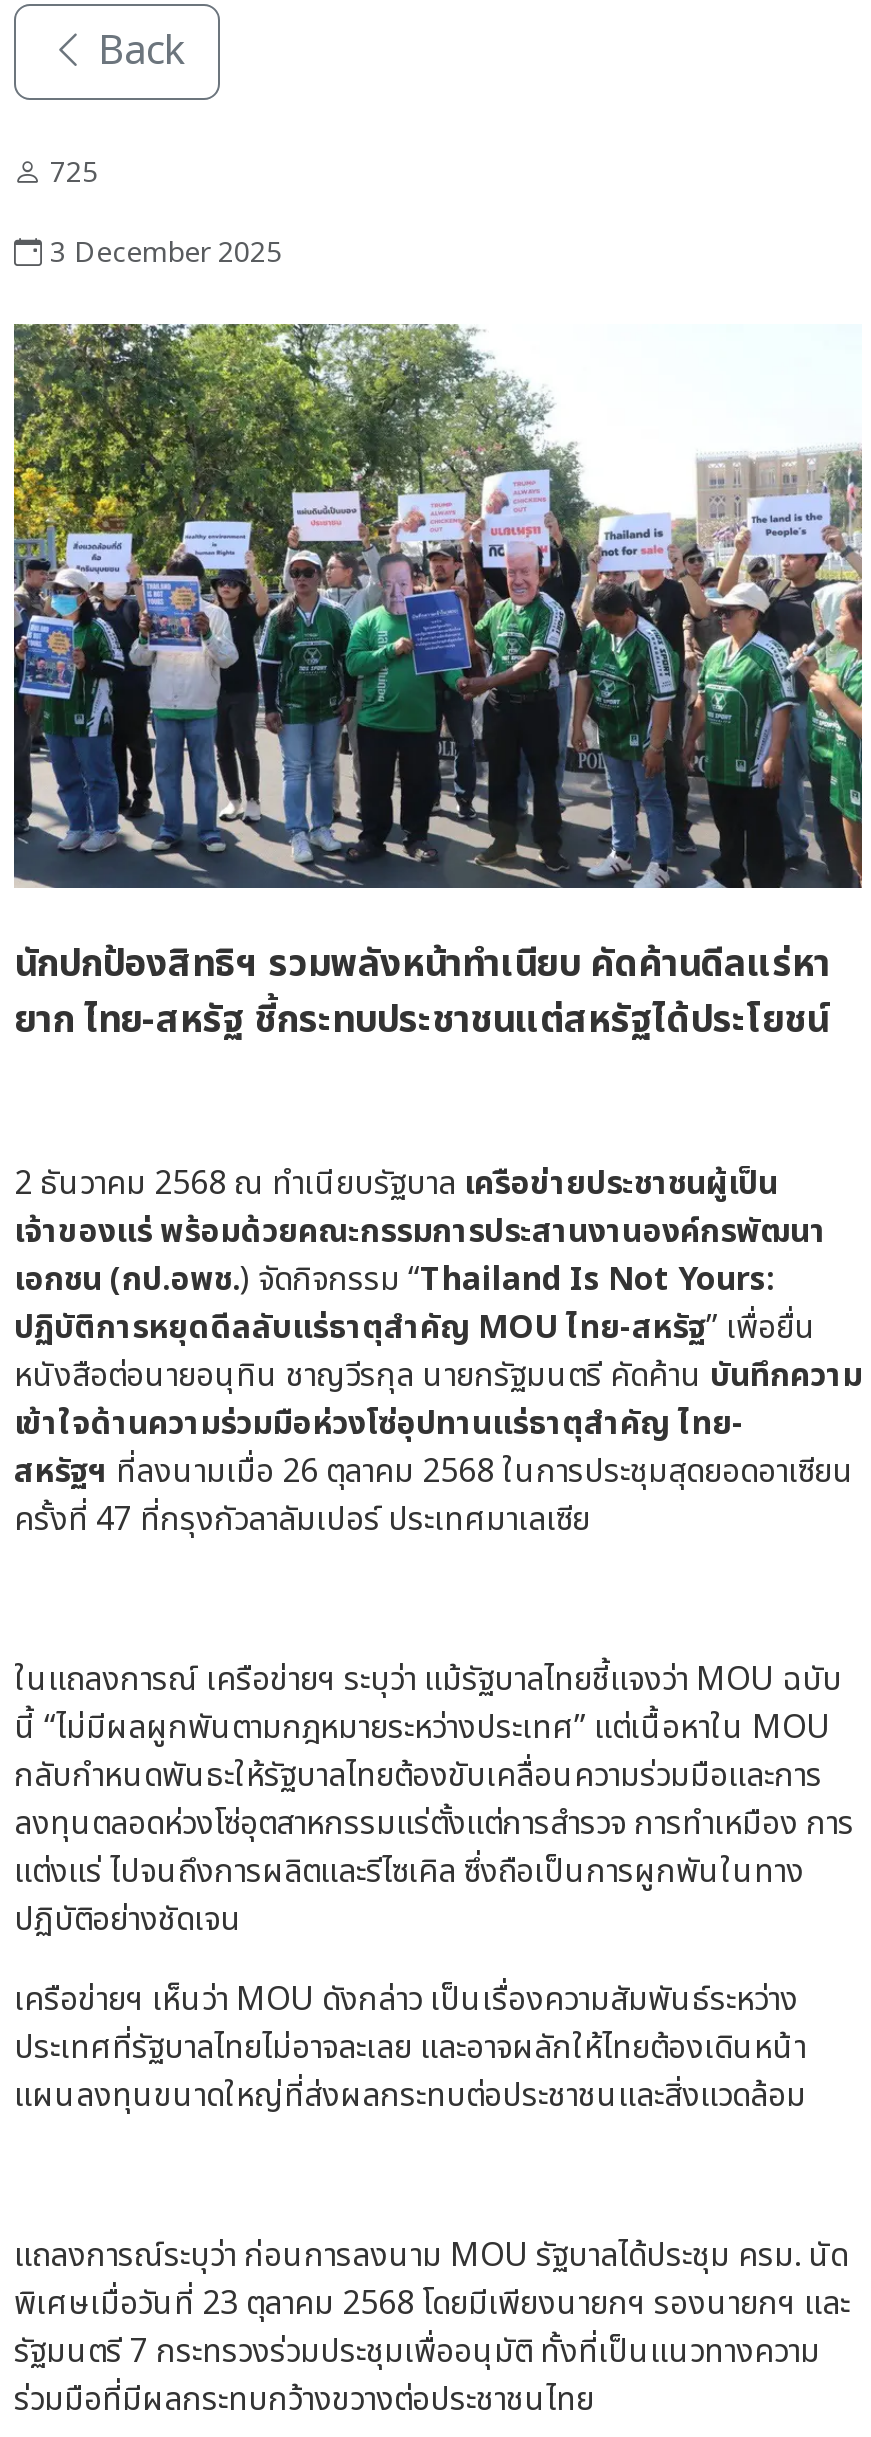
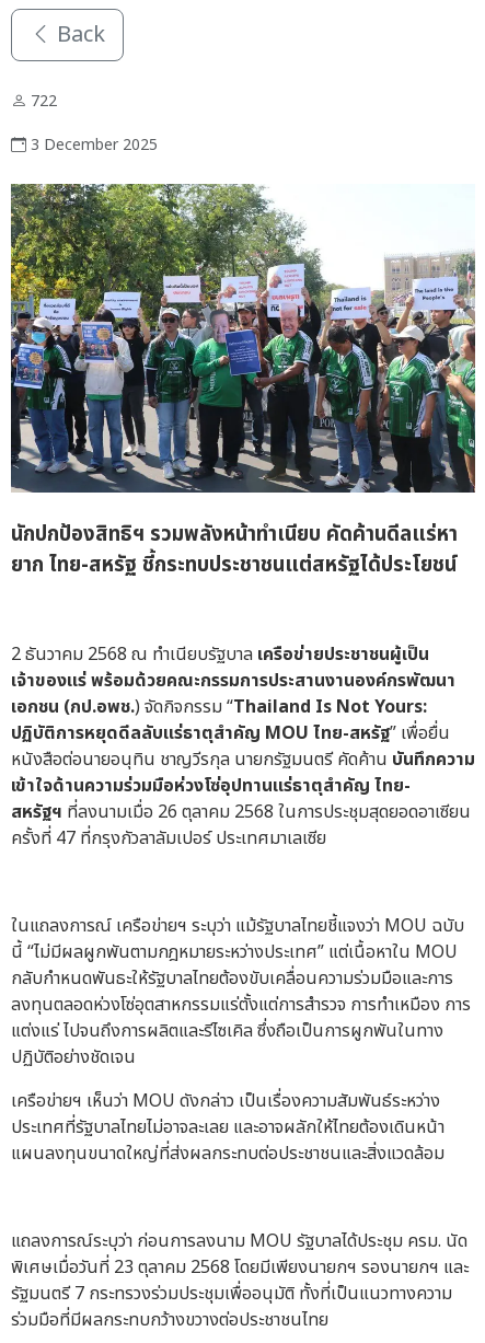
- 725
+ 722
